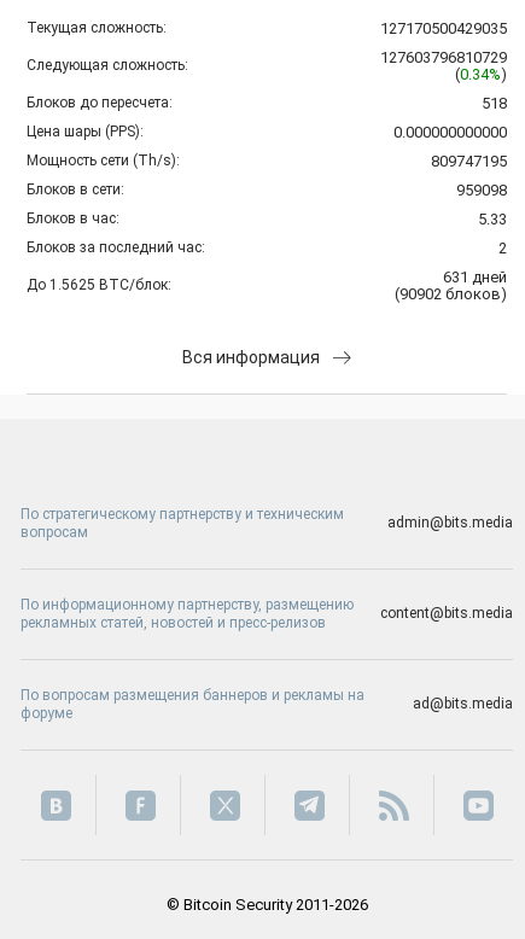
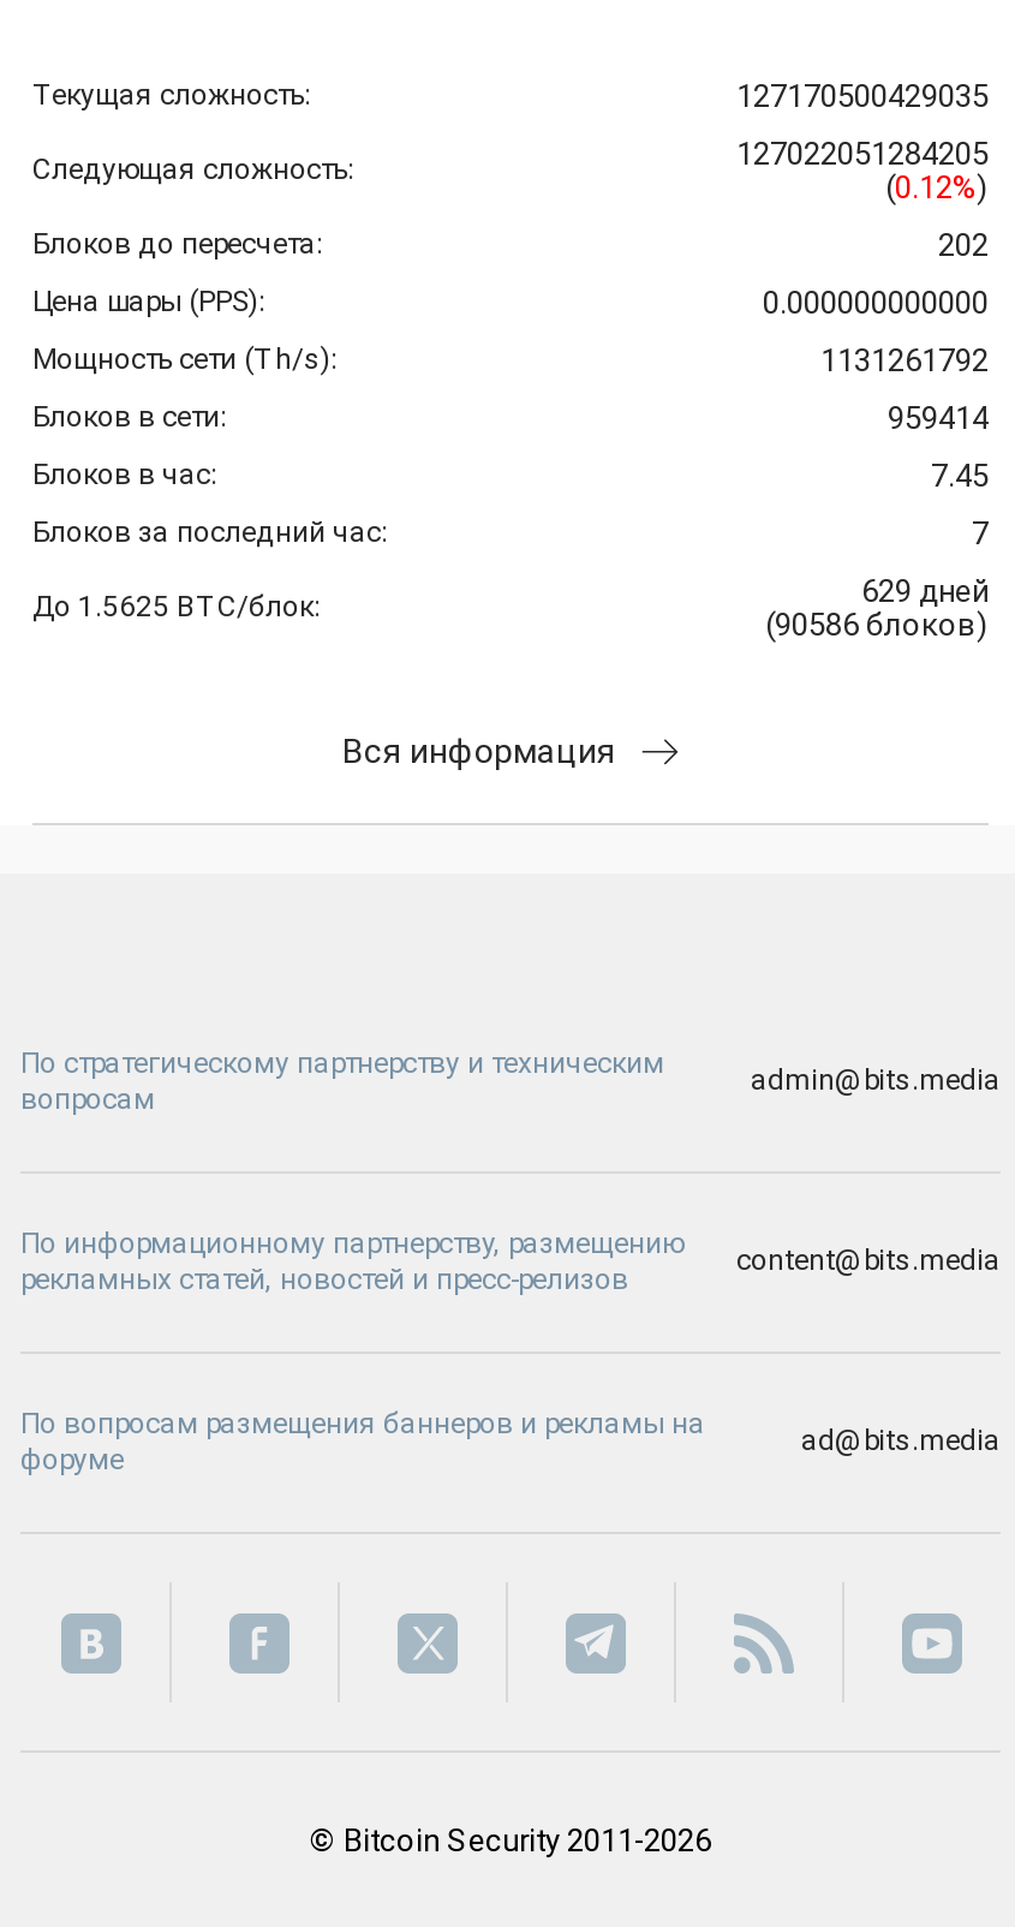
- 127603796810729
+ 127022051284205

- (0.34%)
+ (0.12%)

- 518
+ 202

- 809747195
+ 1131261792

- 959098
+ 959414

- 5.33
+ 7.45

- 2
+ 7

- 631 дней
+ 629 дней

- (90902 блоков)
+ (90586 блоков)
